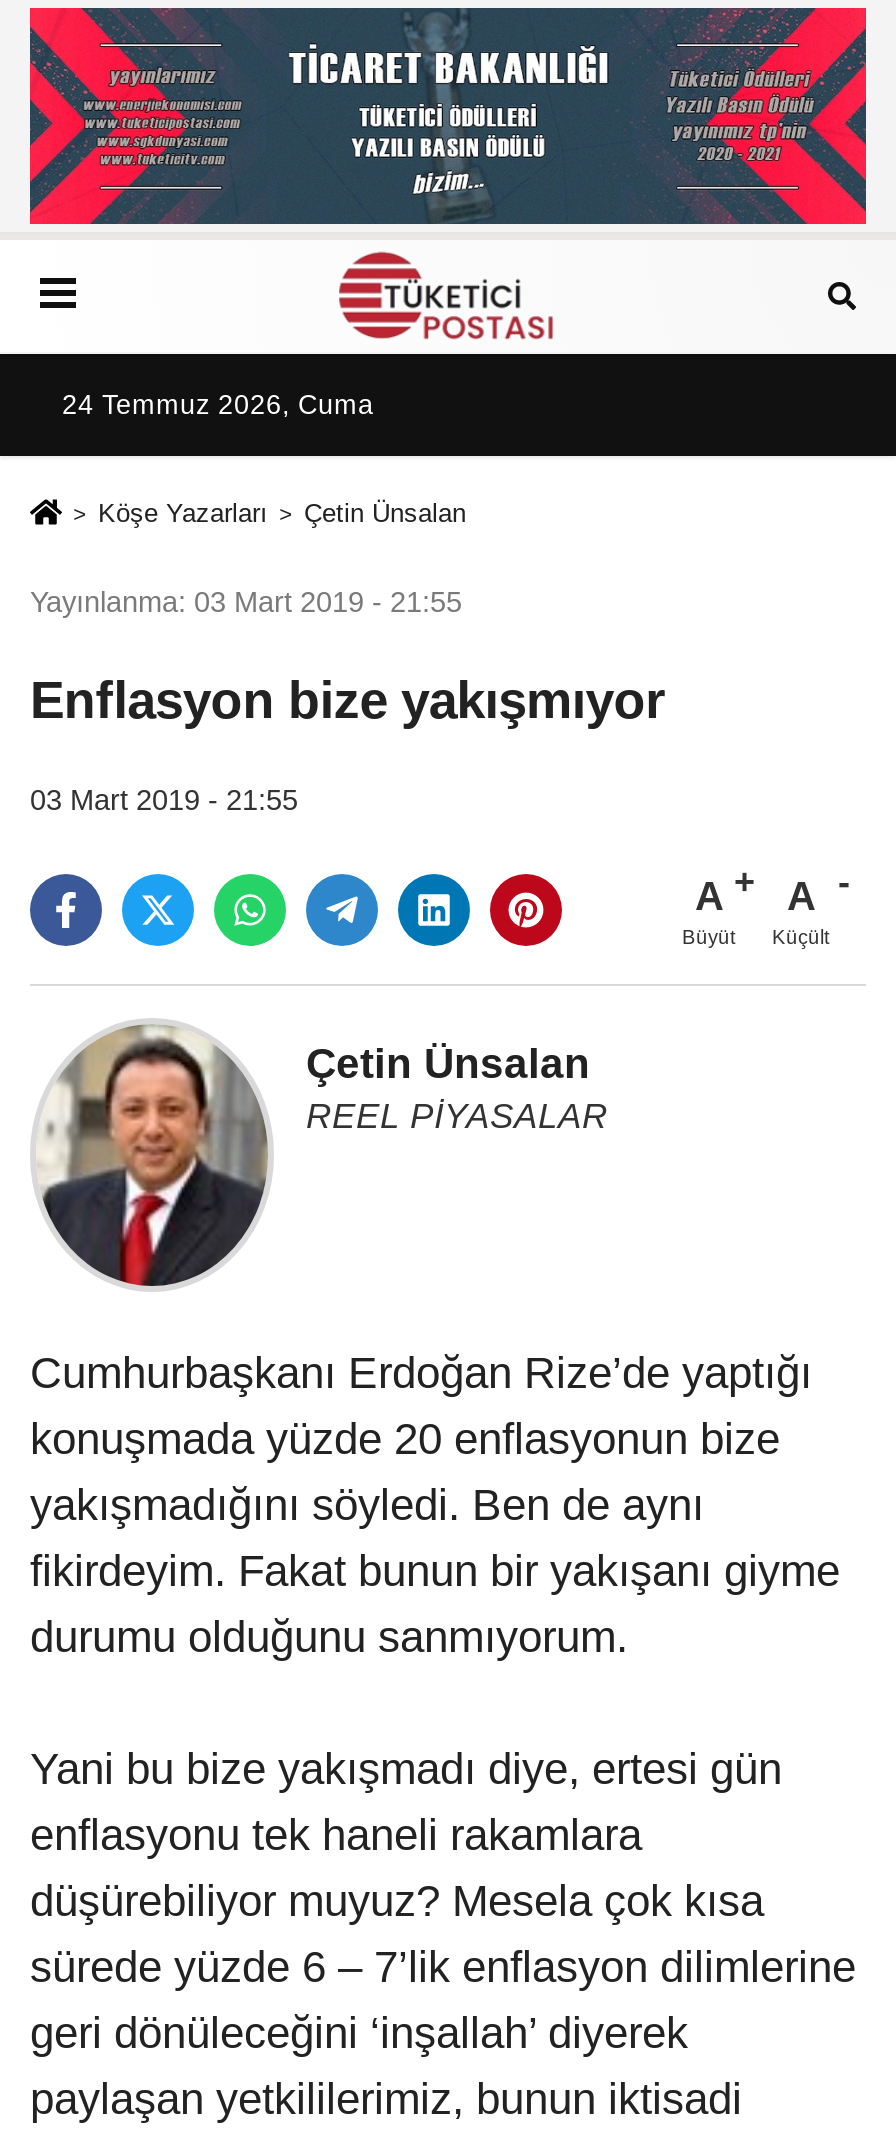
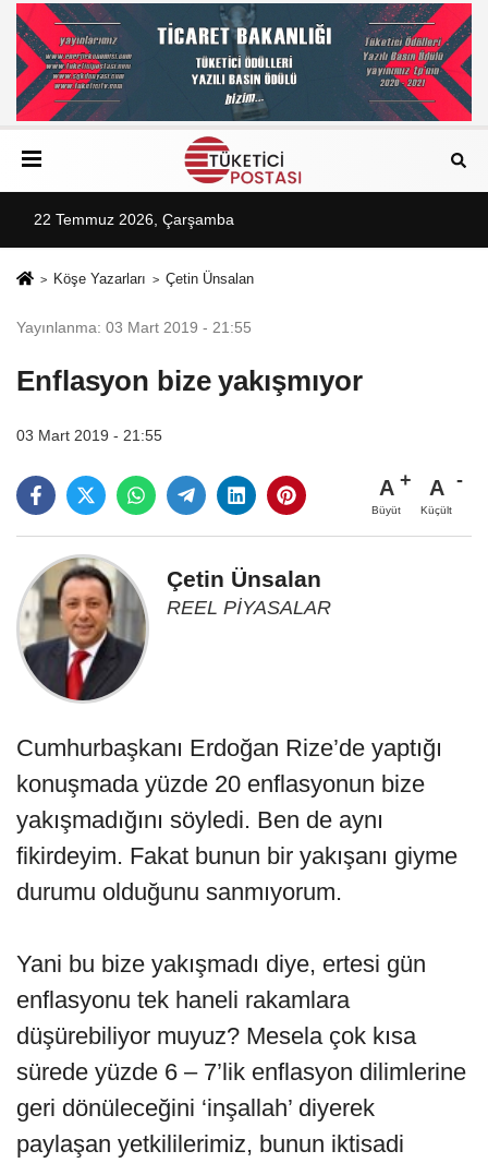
- 24 Temmuz 2026, Cuma
+ 22 Temmuz 2026, Çarşamba
